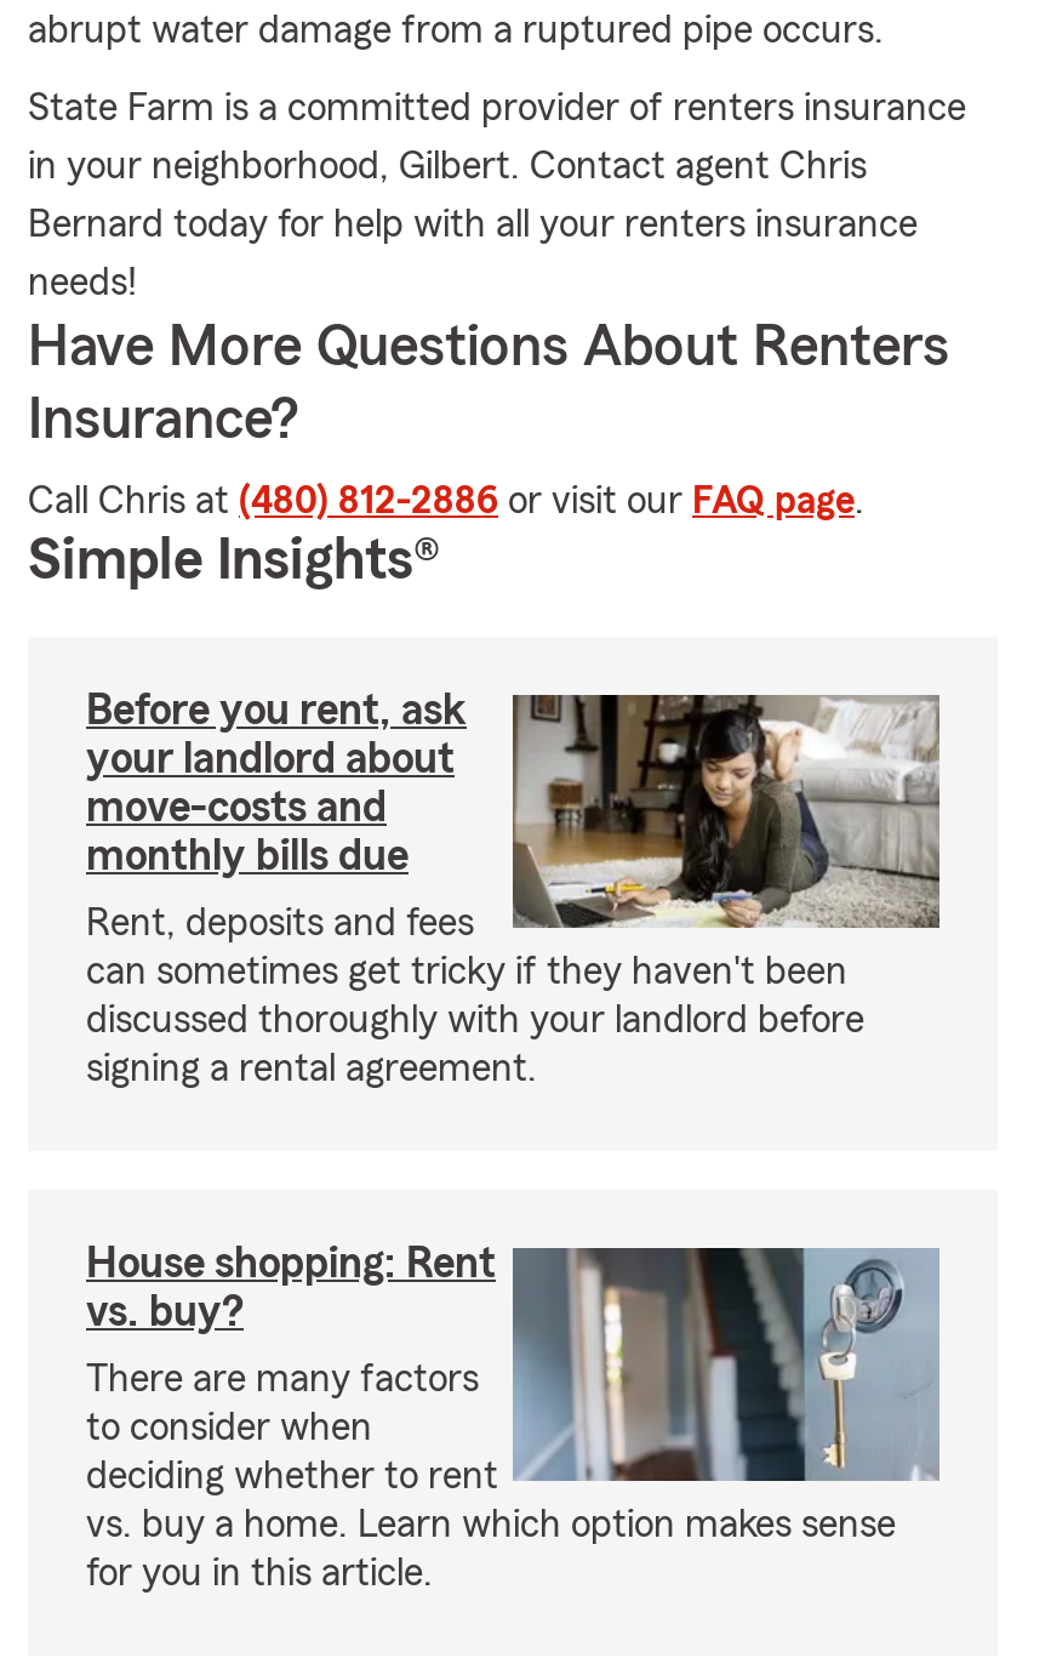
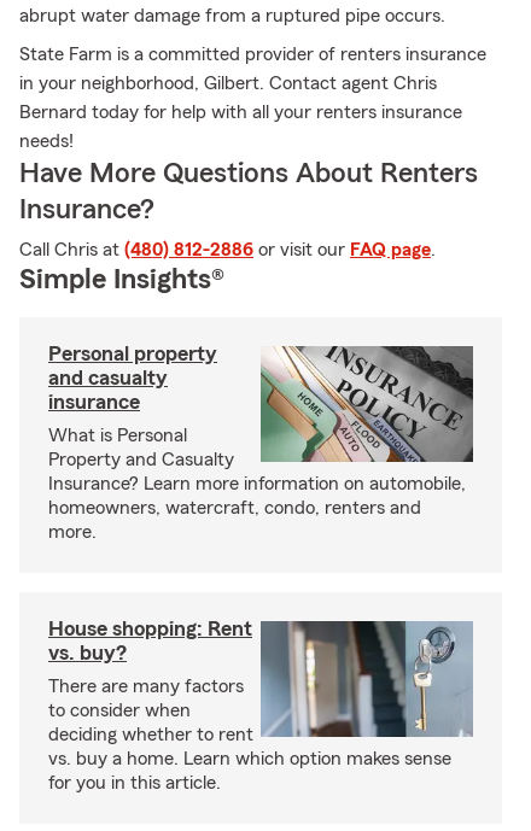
- Before you rent, ask
- your landlord about
- move-costs and
- monthly bills due
+ Personal property
+ and casualty
+ insurance

- [image]
- Rent, deposits and fees
- can sometimes get tricky if they haven't been
- discussed thoroughly with your landlord before
- signing a rental agreement.
+ [image]
+ What is Personal
+ Property and Casualty
+ Insurance? Learn more information on automobile,
+ homeowners, watercraft, condo, renters and
+ more.
